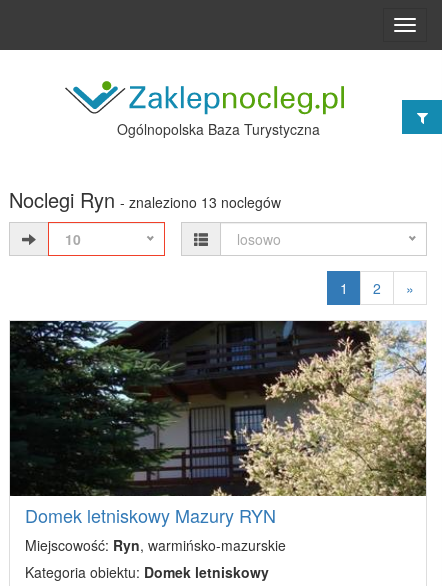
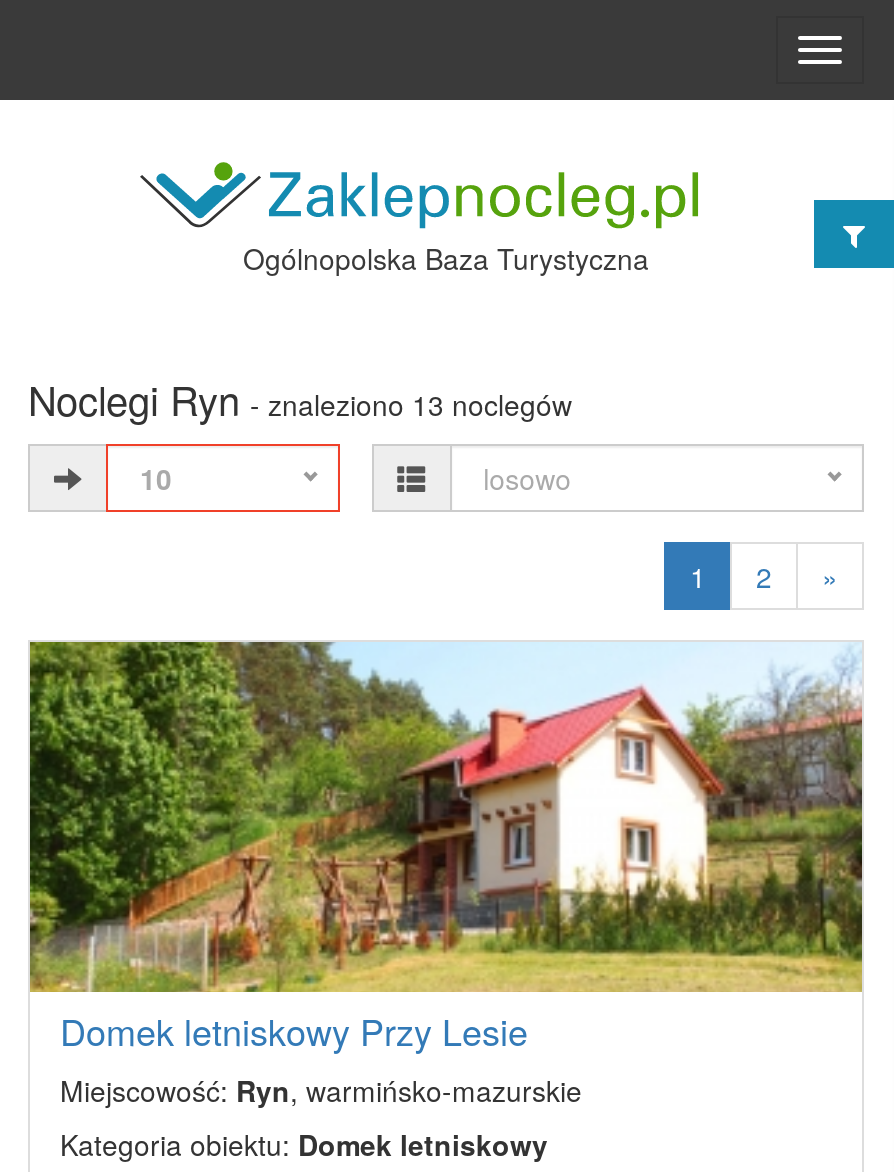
- [image]
- Domek letniskowy Mazury RYN
+ [image]
+ Domek letniskowy Przy Lesie
